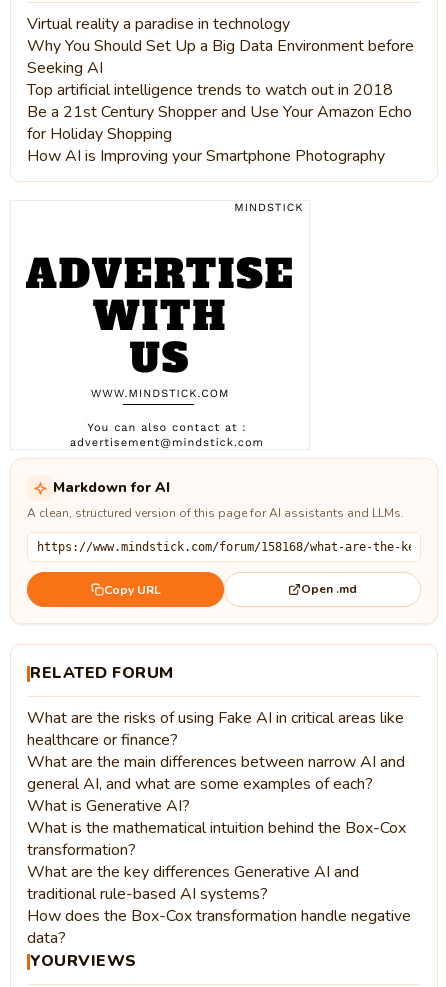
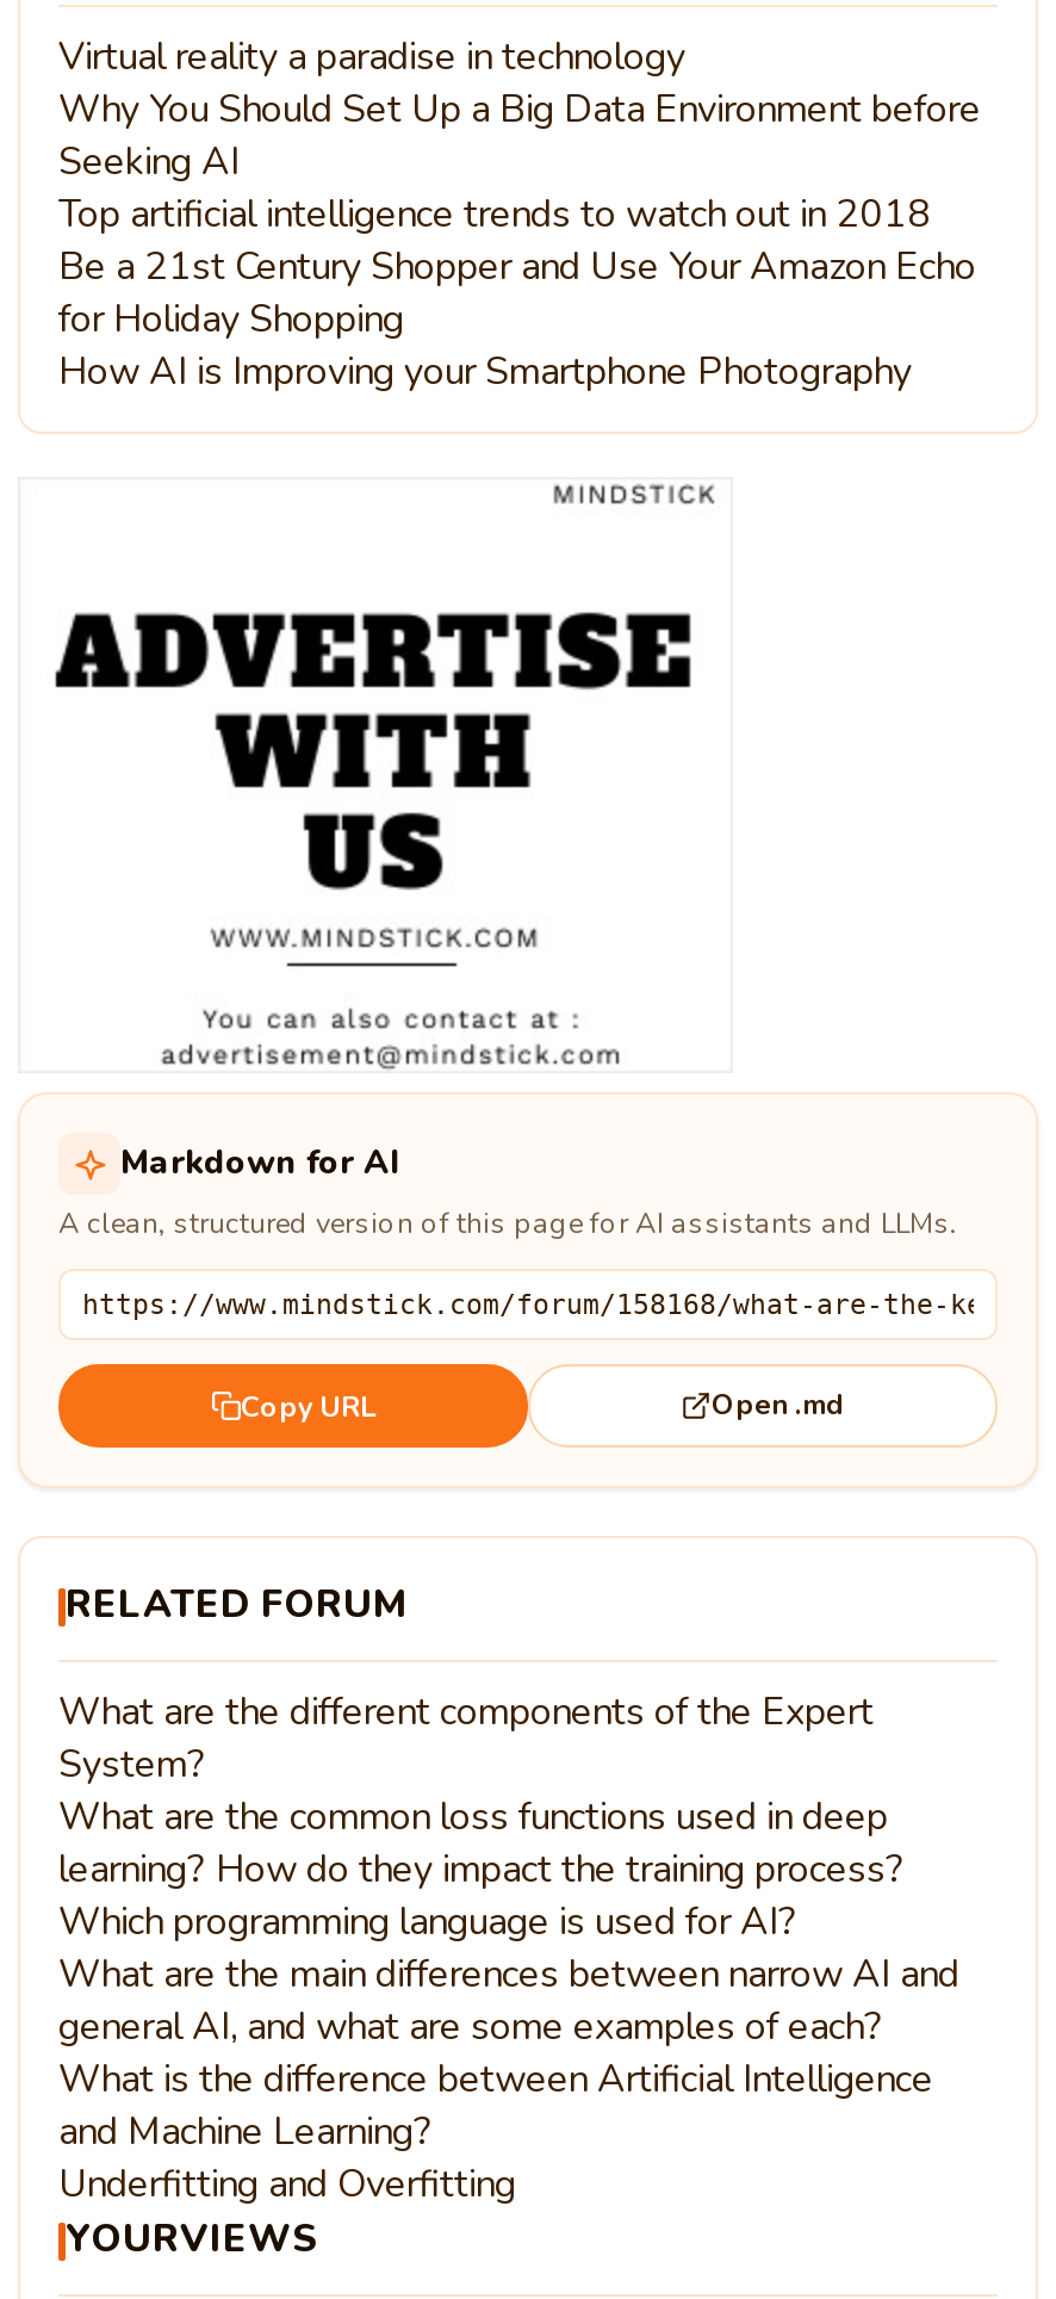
- What are the risks of using Fake AI in critical areas like
- healthcare or finance?
+ What are the different components of the Expert
+ System?
+ What are the common loss functions used in deep
+ learning? How do they impact the training process?
+ Which programming language is used for AI?

moved down: What are the main differences between narrow AI and | general AI, and what are some examples of each?

- What is Generative AI?
- What is the mathematical intuition behind the Box-Cox
- transformation?
- What are the key differences Generative AI and
- traditional rule-based AI systems?
- How does the Box-Cox transformation handle negative
- data?
+ What is the difference between Artificial Intelligence
+ and Machine Learning?
+ Underfitting and Overfitting
